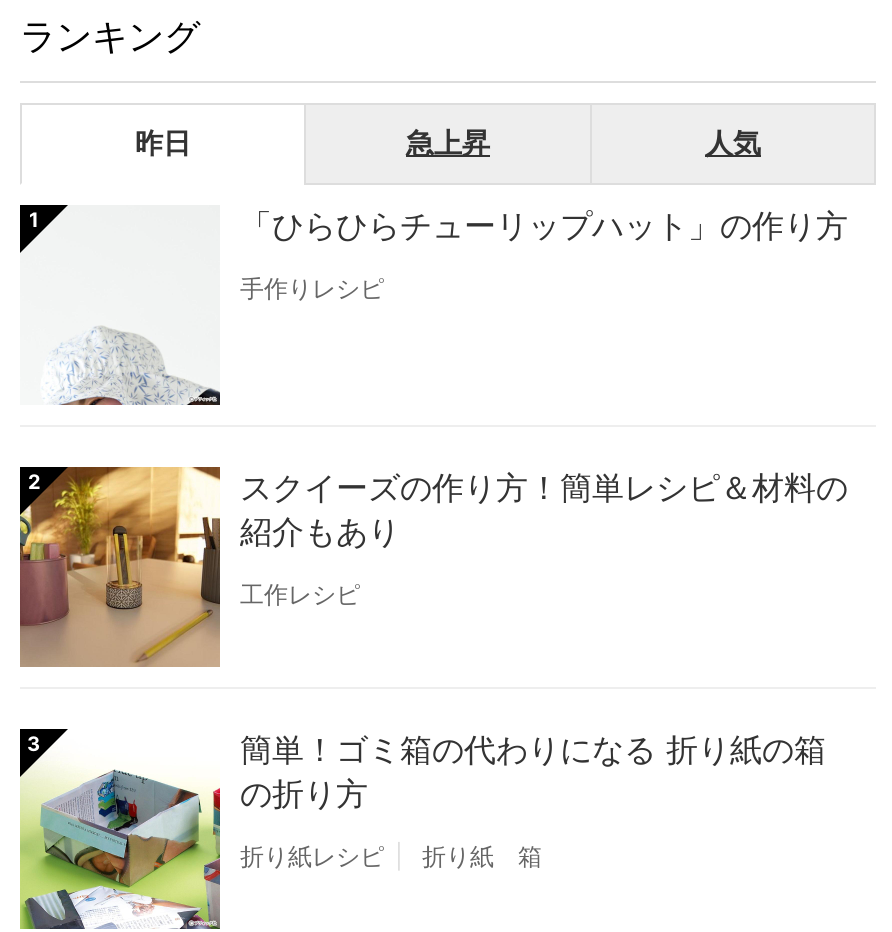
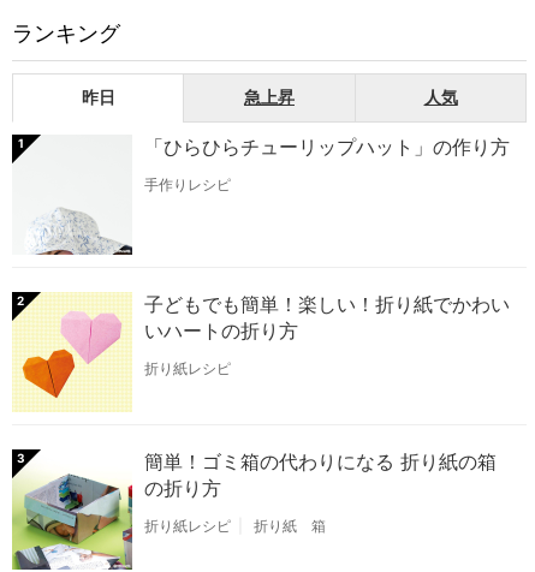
- [image]
- スクイーズの作り方！簡単レシピ＆材料の
- 紹介もあり
+ [image]
+ 子どもでも簡単！楽しい！折り紙でかわい
+ いハートの折り方

- 工作レシピ
+ 折り紙レシピ
